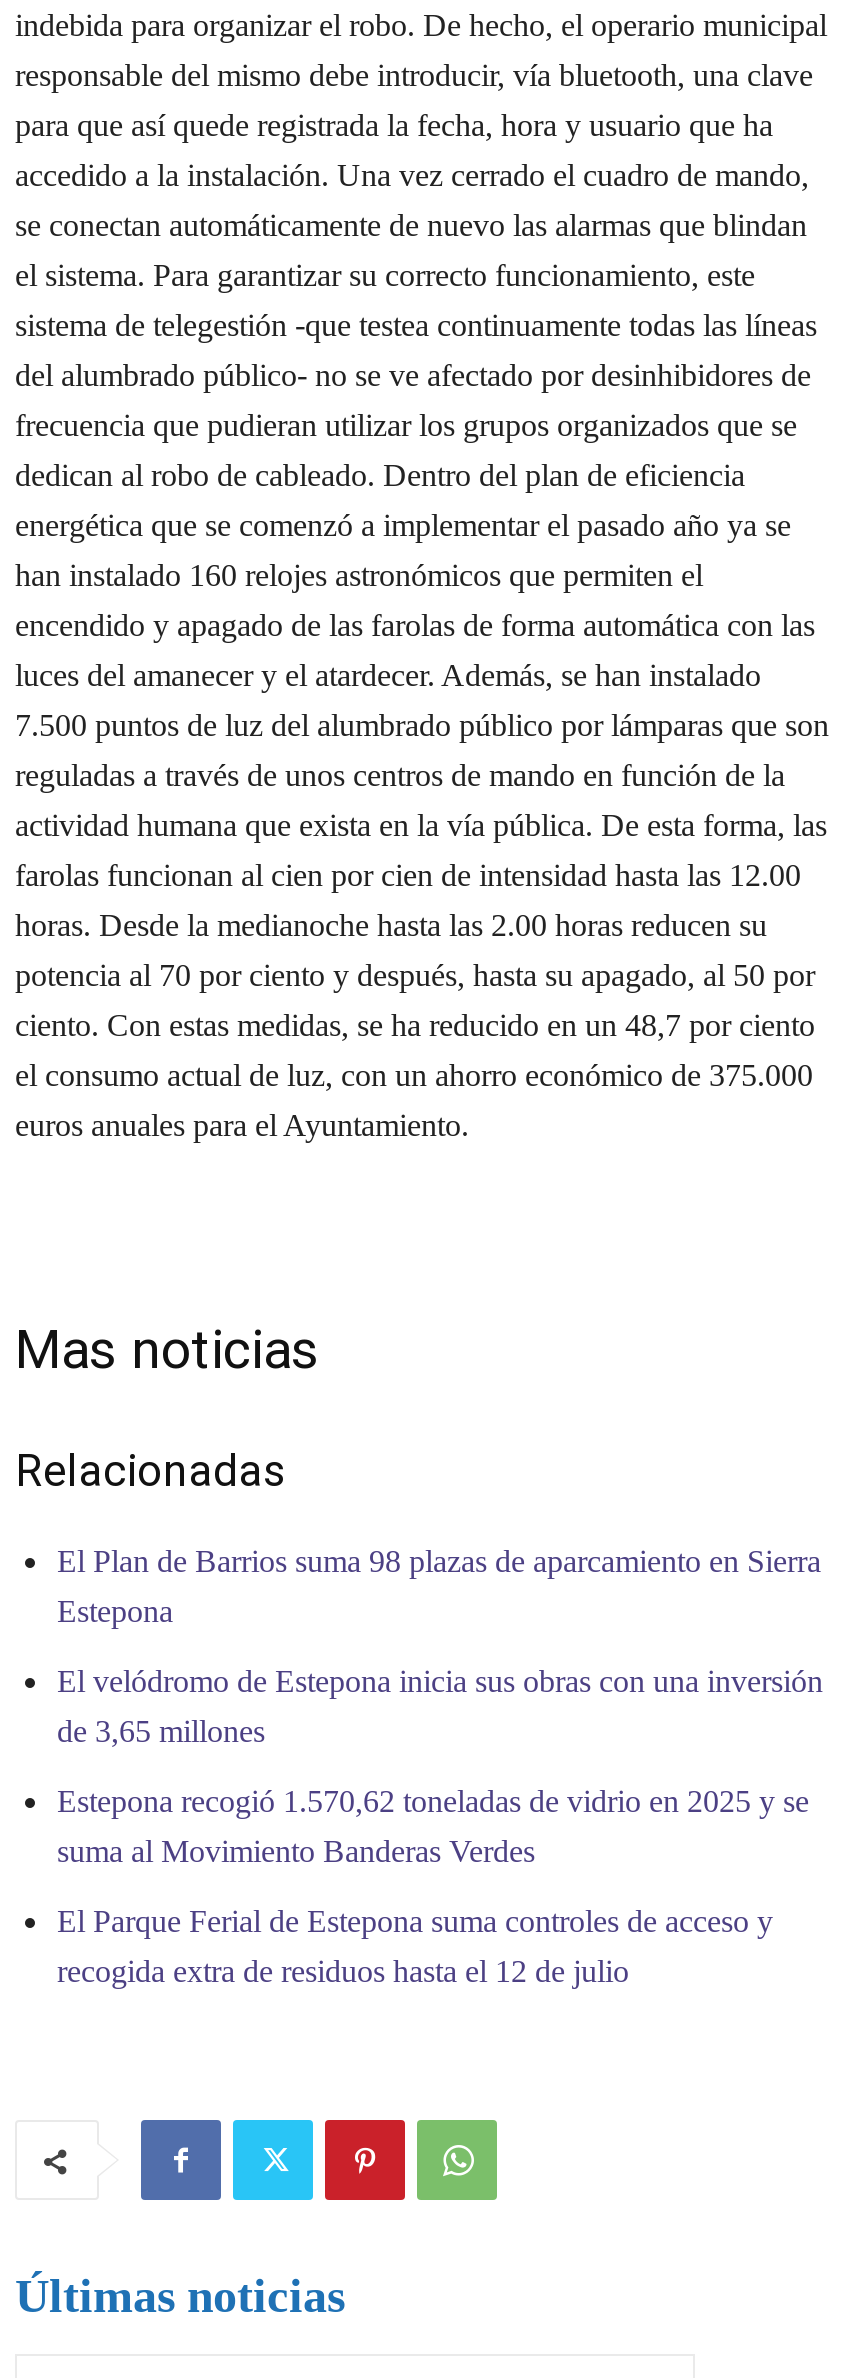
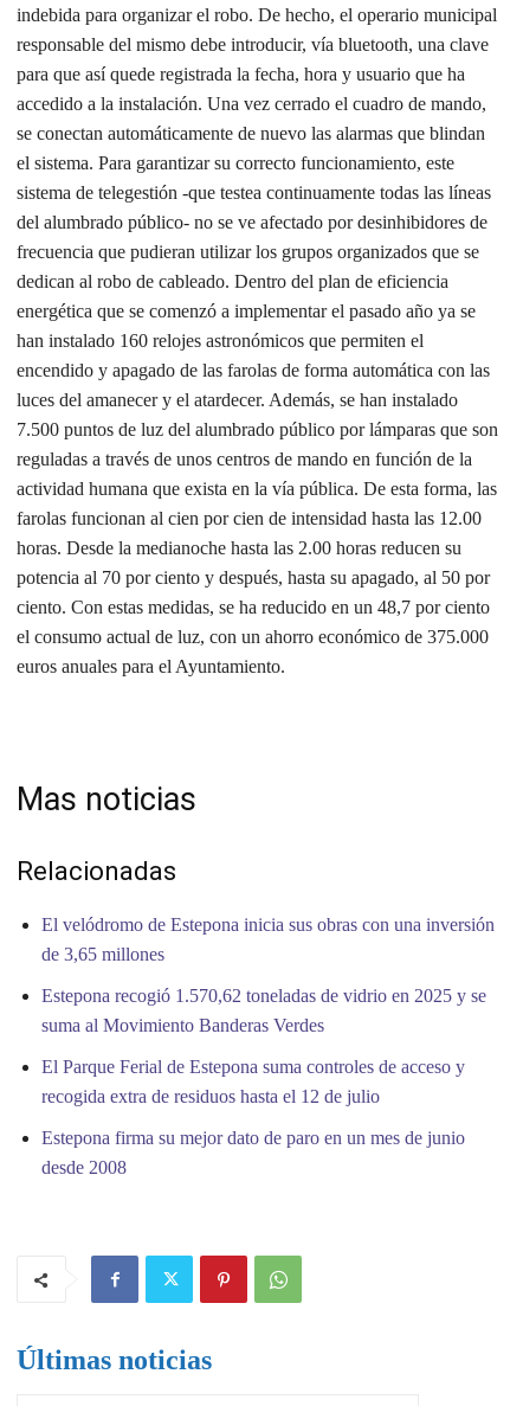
- El Plan de Barrios suma 98 plazas de aparcamiento en Sierra
- Estepona

moved up: El velódromo de Estepona inicia sus obras con una inversión | de 3,65 millones | Estepona recogió 1.570,62 toneladas de vidrio en 2025 y se | suma al Movimiento Banderas Verdes | El Parque Ferial de Estepona suma controles de acceso y | recogida extra de residuos hasta el 12 de julio

+ Estepona firma su mejor dato de paro en un mes de junio
+ desde 2008
